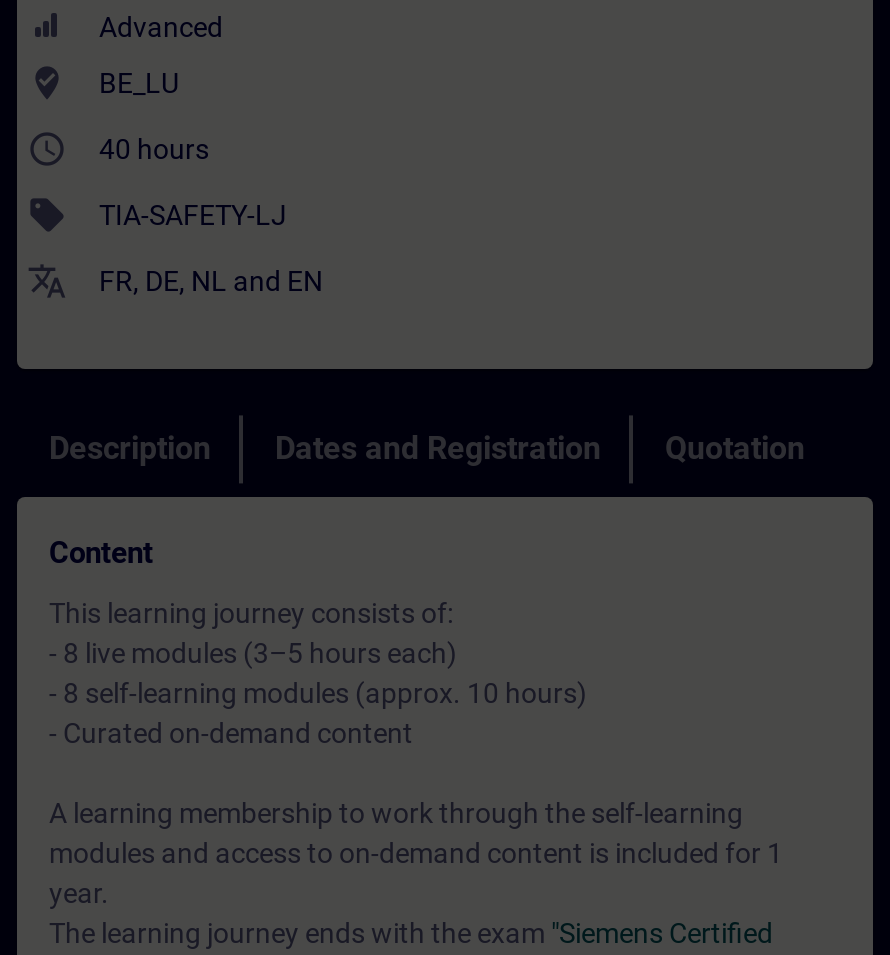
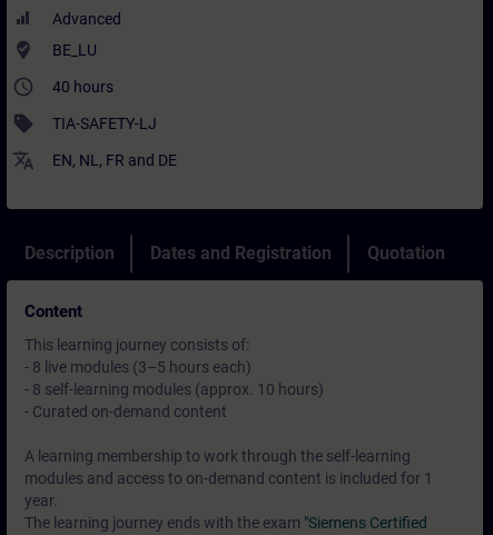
- FR, DE, NL and EN
+ EN, NL, FR and DE
